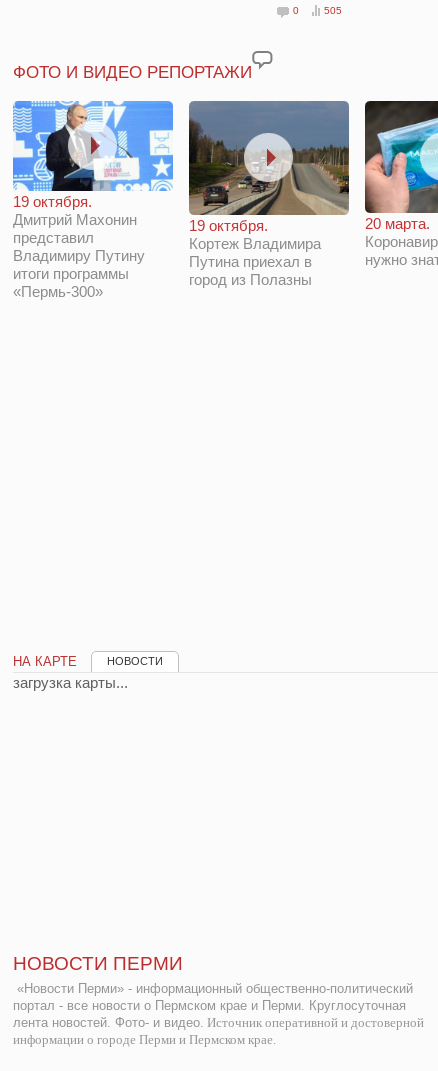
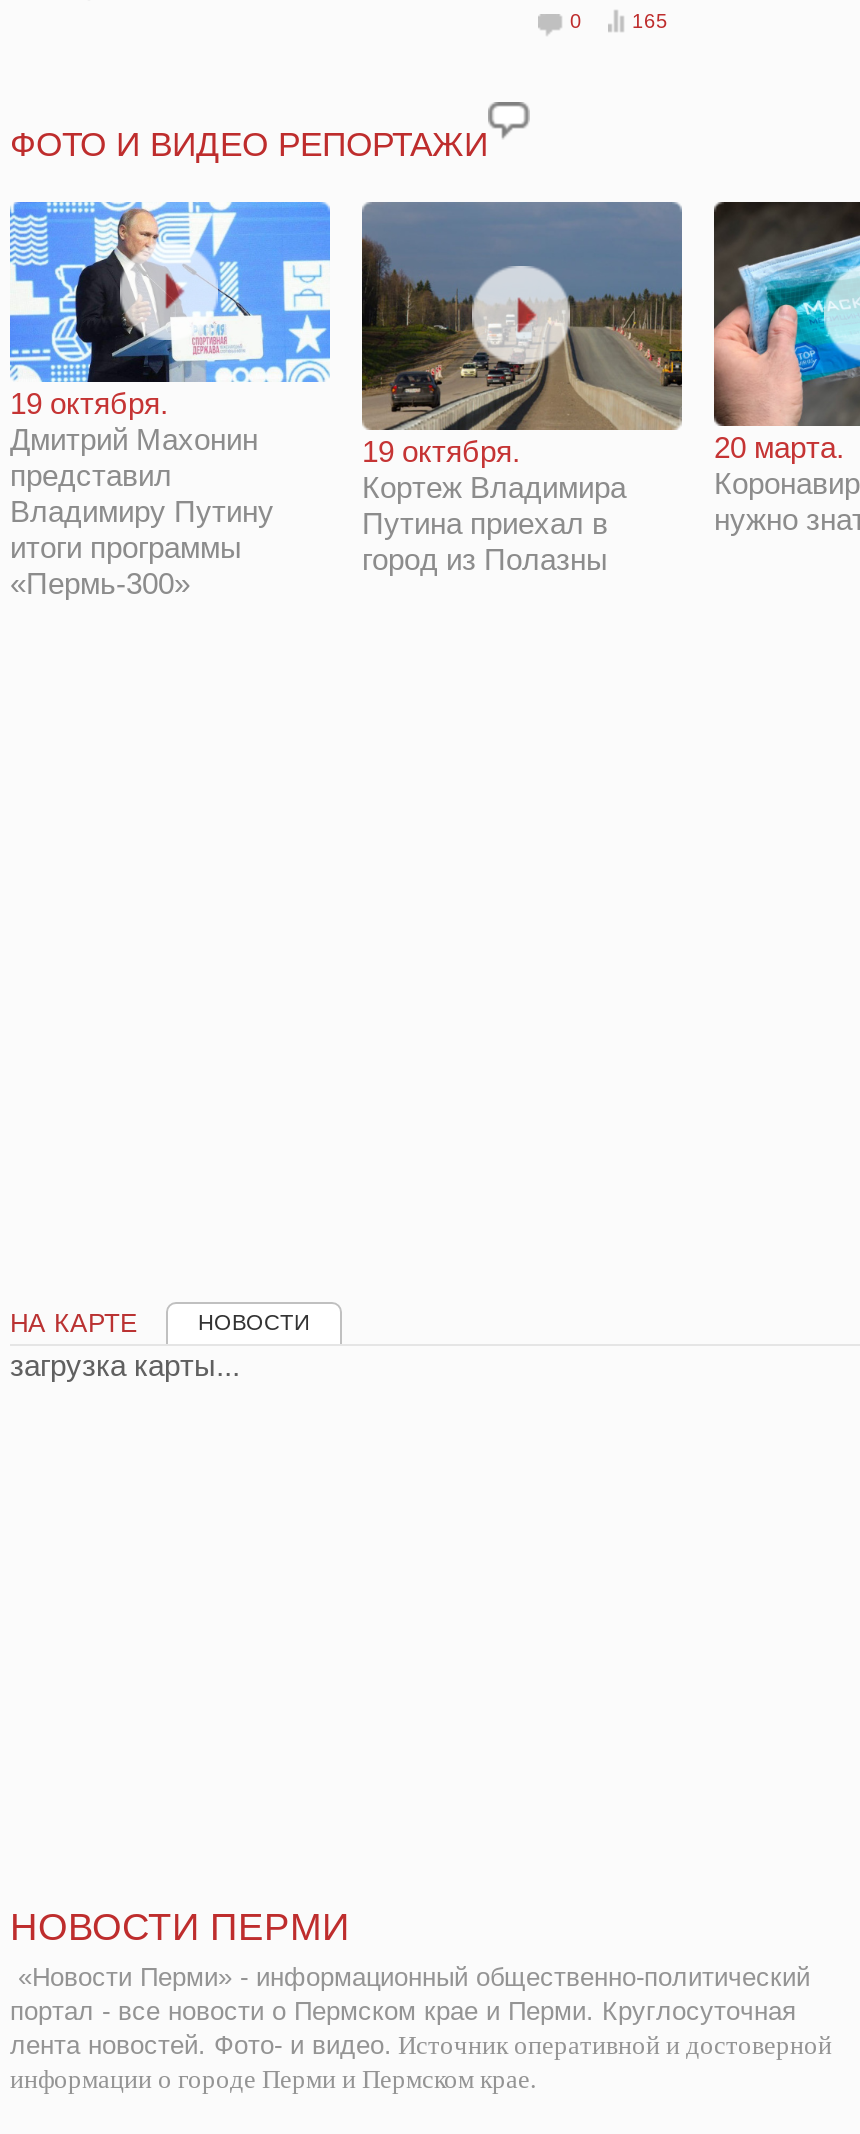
- 505
+ 165
